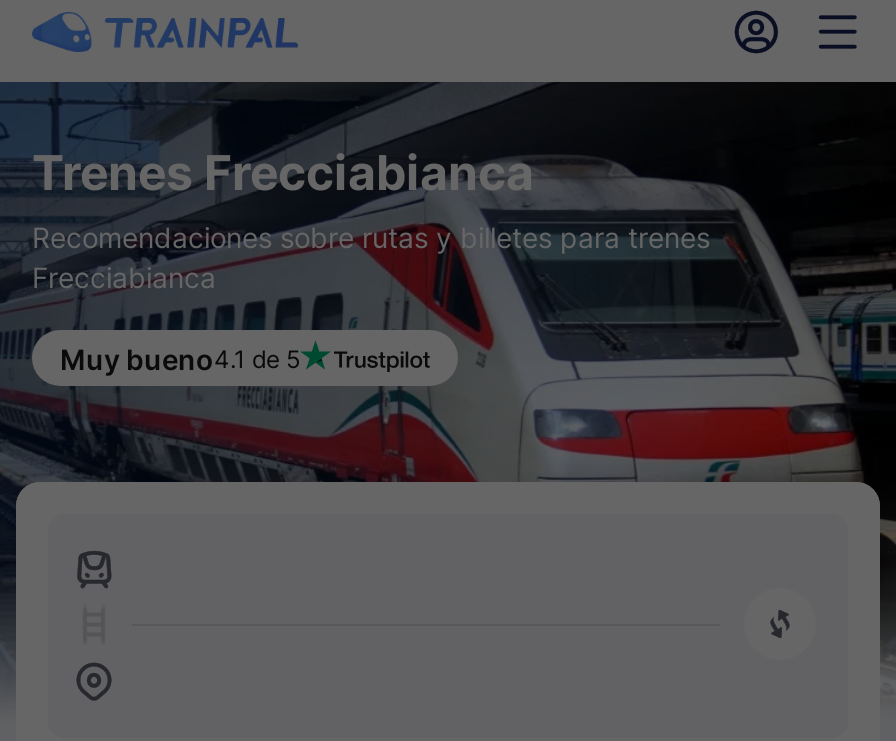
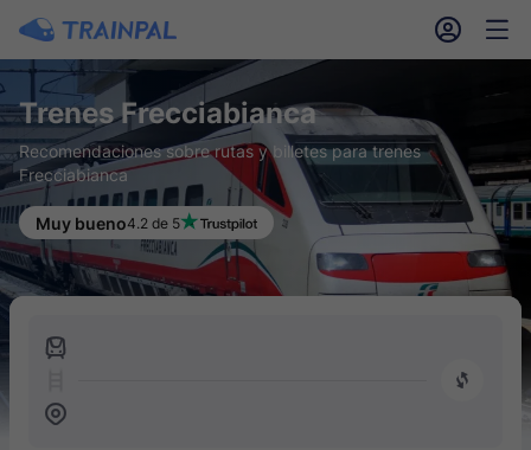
- Muy bueno4.1 de 5
+ Muy bueno4.2 de 5
